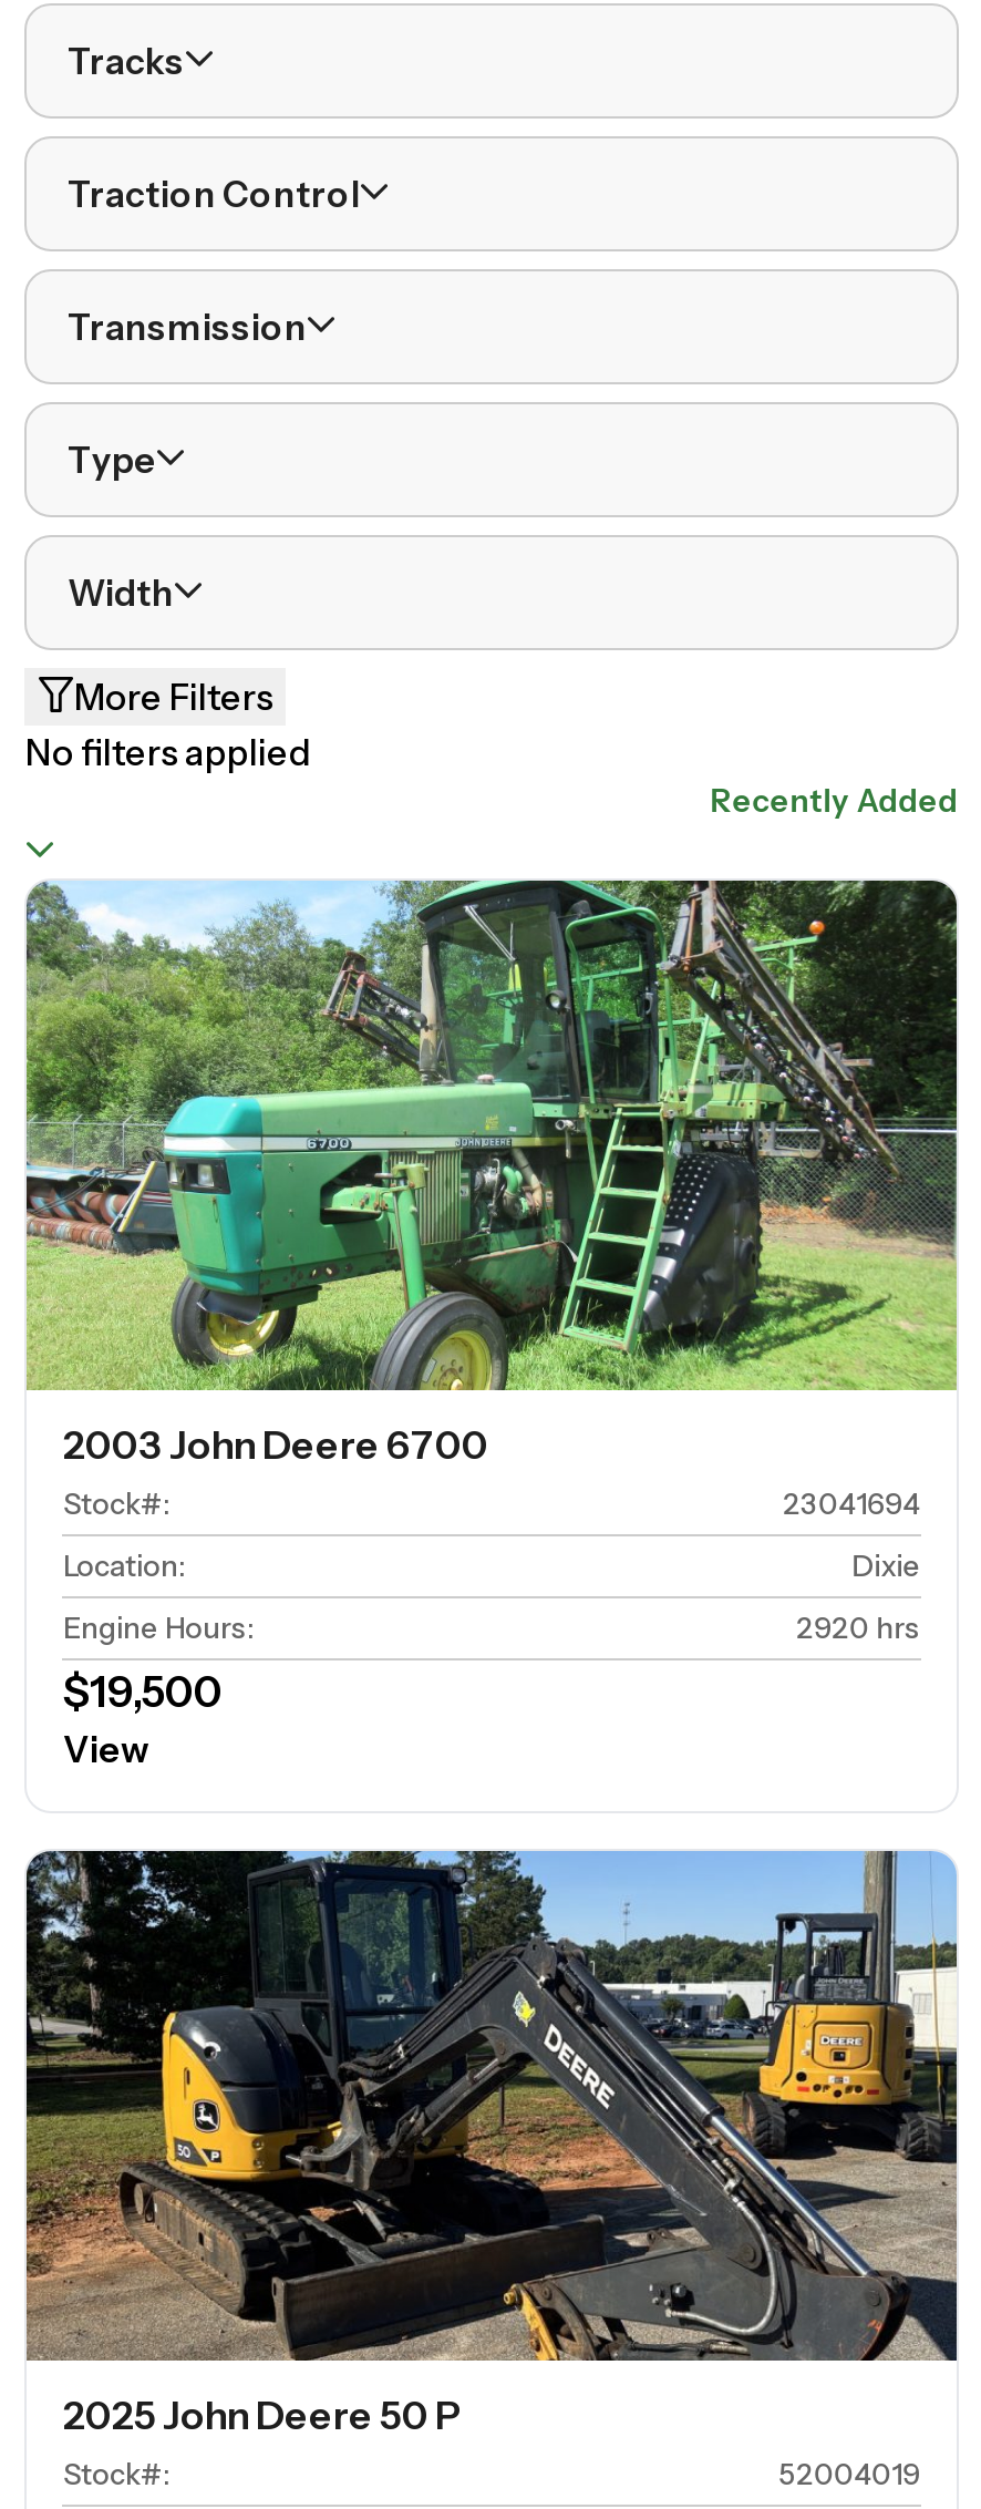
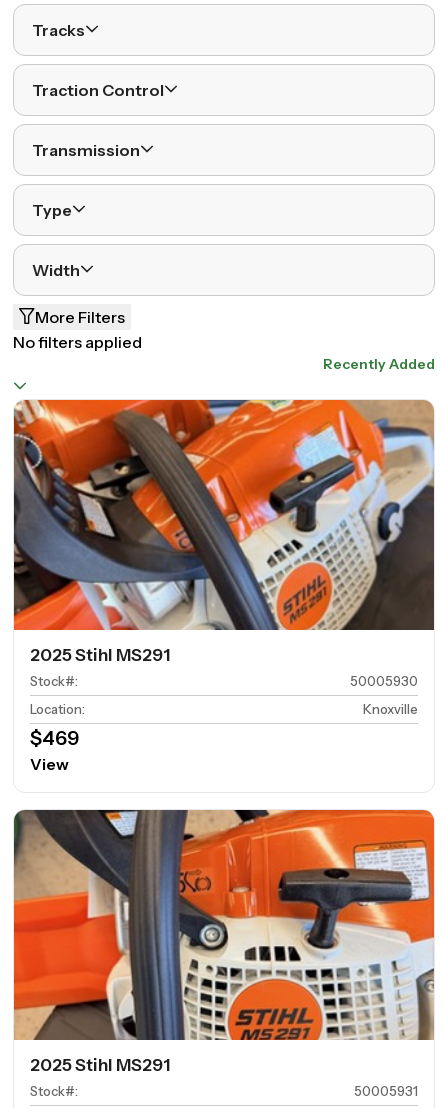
- [image]
- 2003 John Deere 6700
+ [image]
+ 2025 Stihl MS291

- 23041694
+ 50005930

- Dixie
- Engine Hours:
- 2920 hrs
- $19,500
+ Knoxville
+ $469

- [image]
- 2025 John Deere 50 P
+ [image]
+ 2025 Stihl MS291

- 52004019
+ 50005931
